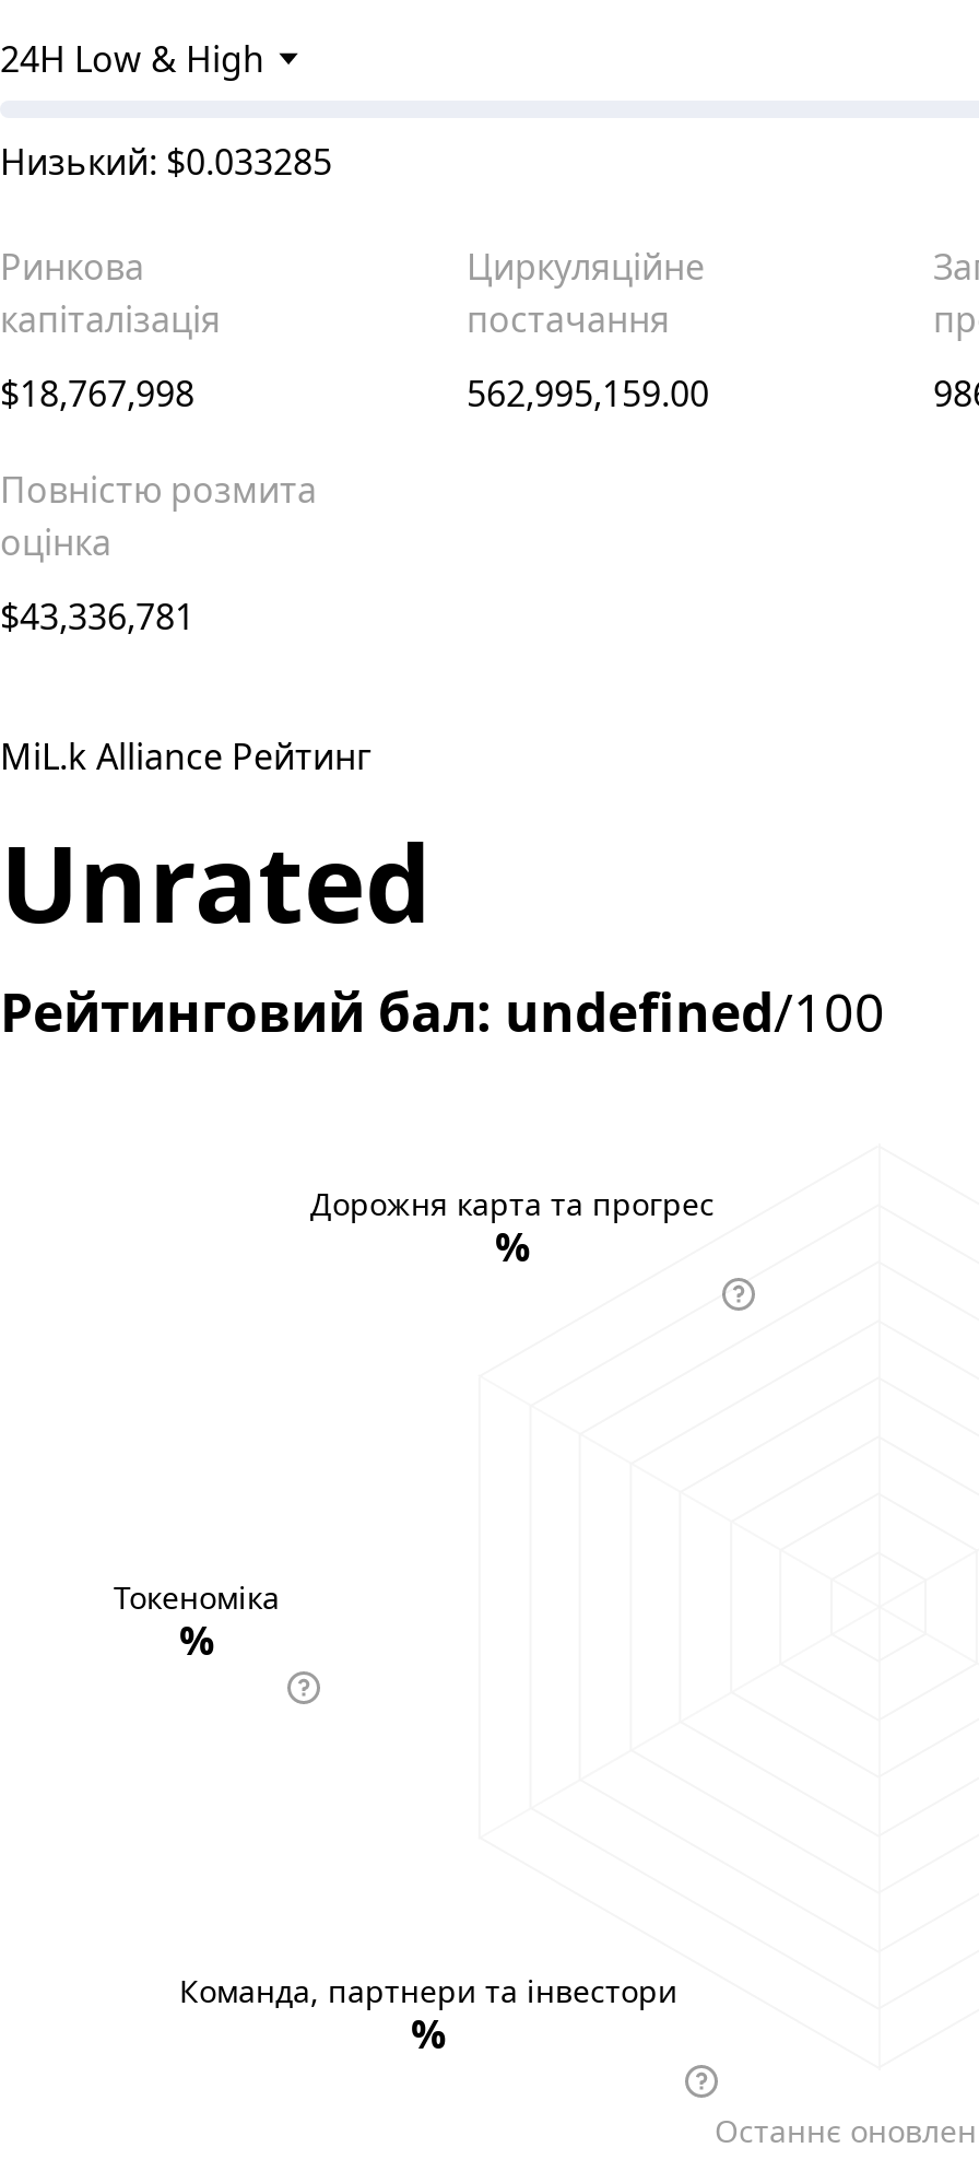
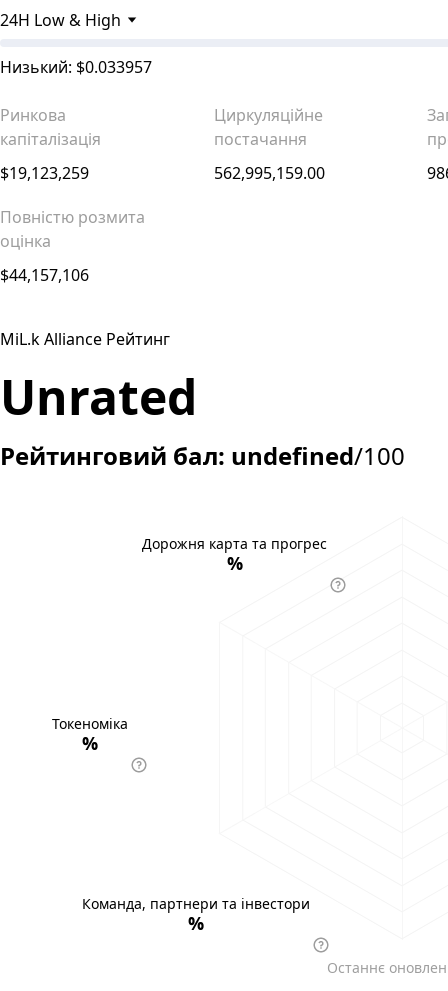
- Низький: $0.033285
+ Низький: $0.033957

- $18,767,998
+ $19,123,259

- $43,336,781
+ $44,157,106
